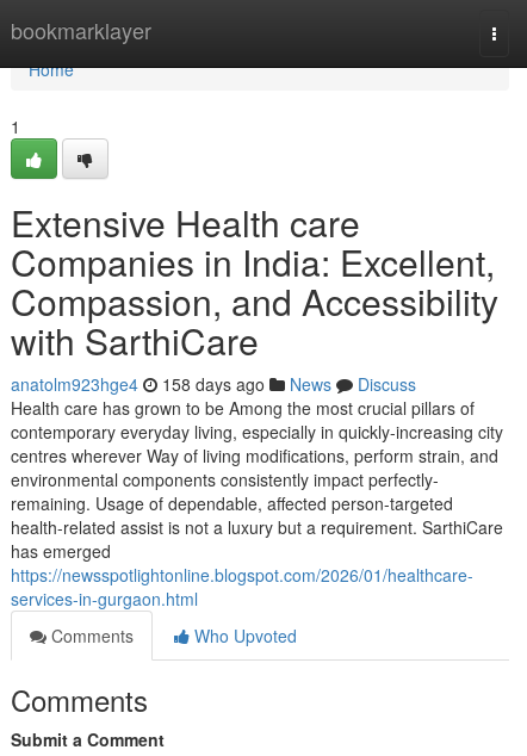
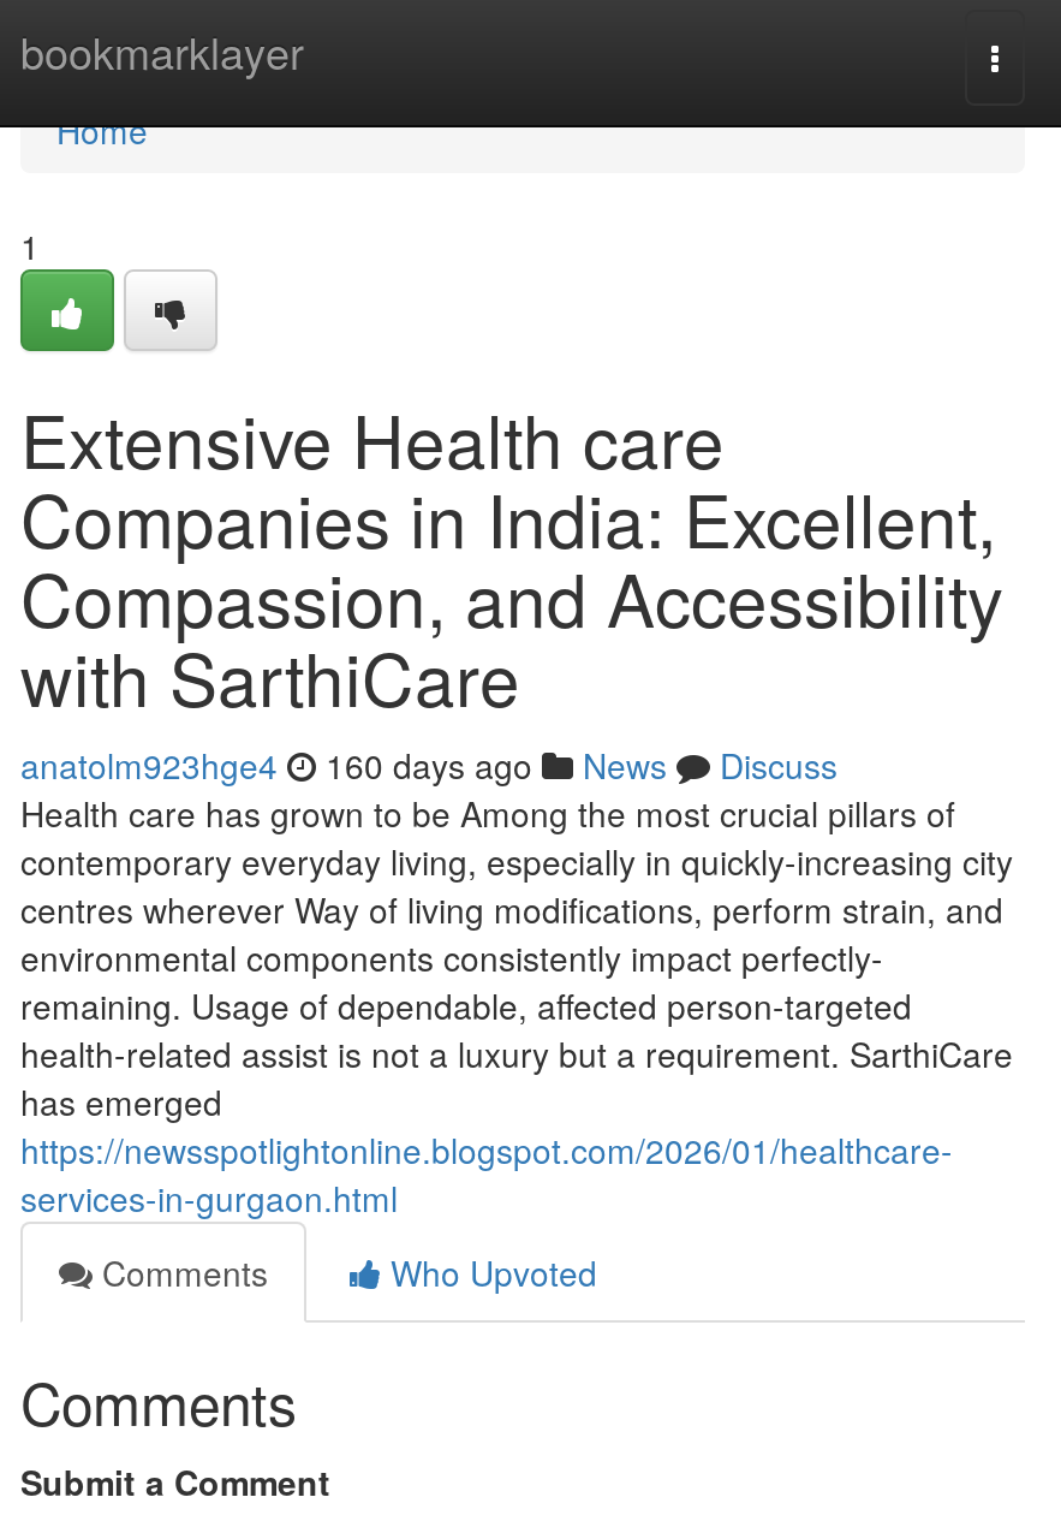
- anatolm923hge4 158 days ago News Discuss
+ anatolm923hge4 160 days ago News Discuss
